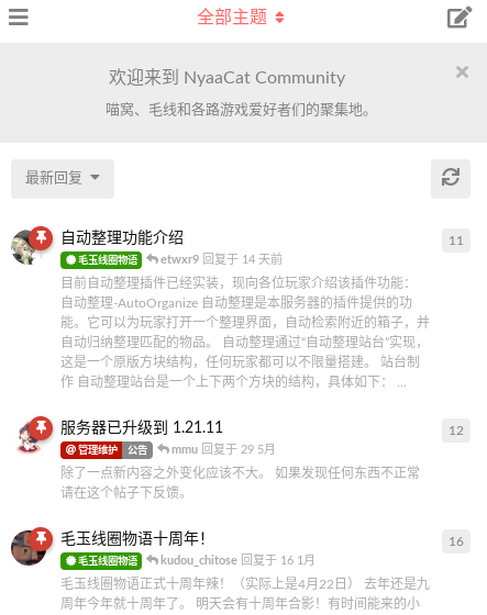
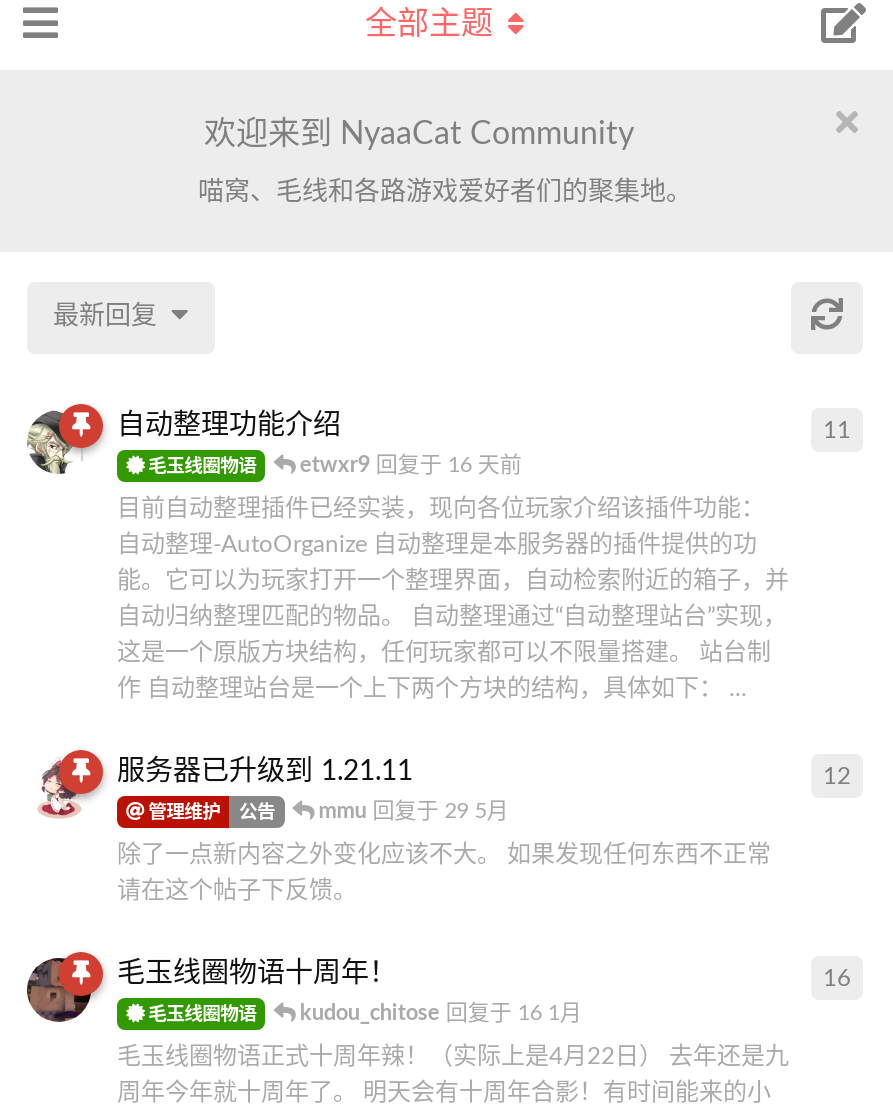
- etwxr9回复于14 天前
+ etwxr9回复于16 天前
